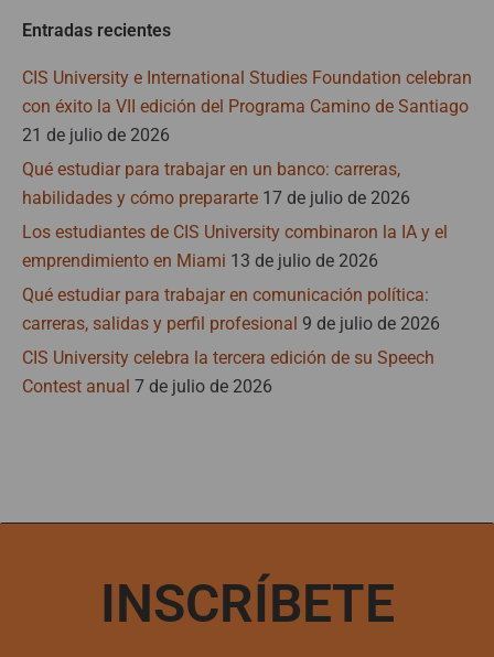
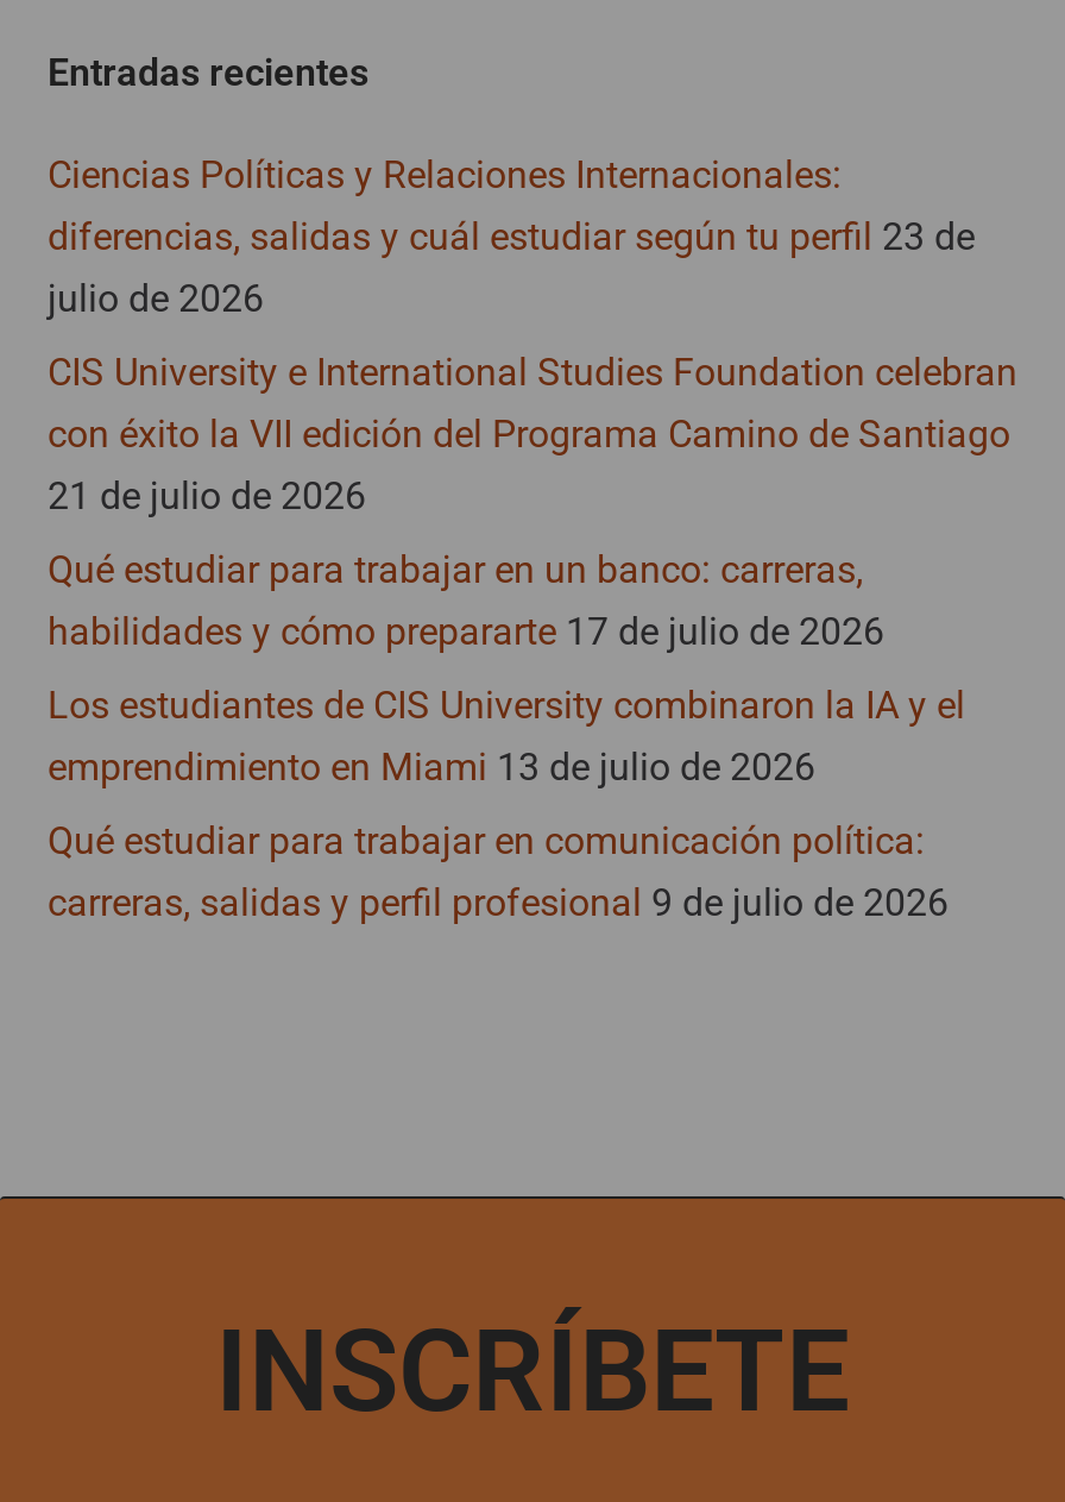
+ Ciencias Políticas y Relaciones Internacionales:
+ diferencias, salidas y cuál estudiar según tu perfil 23 de
+ julio de 2026

moved down: CIS University e International Studies Foundation celebran | con éxito la VII edición del Programa Camino de Santiago | 21 de julio de 2026 | ... | Qué estudiar para trabajar en comunicación política: | carreras, salidas y perfil profesional 9 de julio de 2026

- CIS University celebra la tercera edición de su Speech
- Contest anual 7 de julio de 2026
